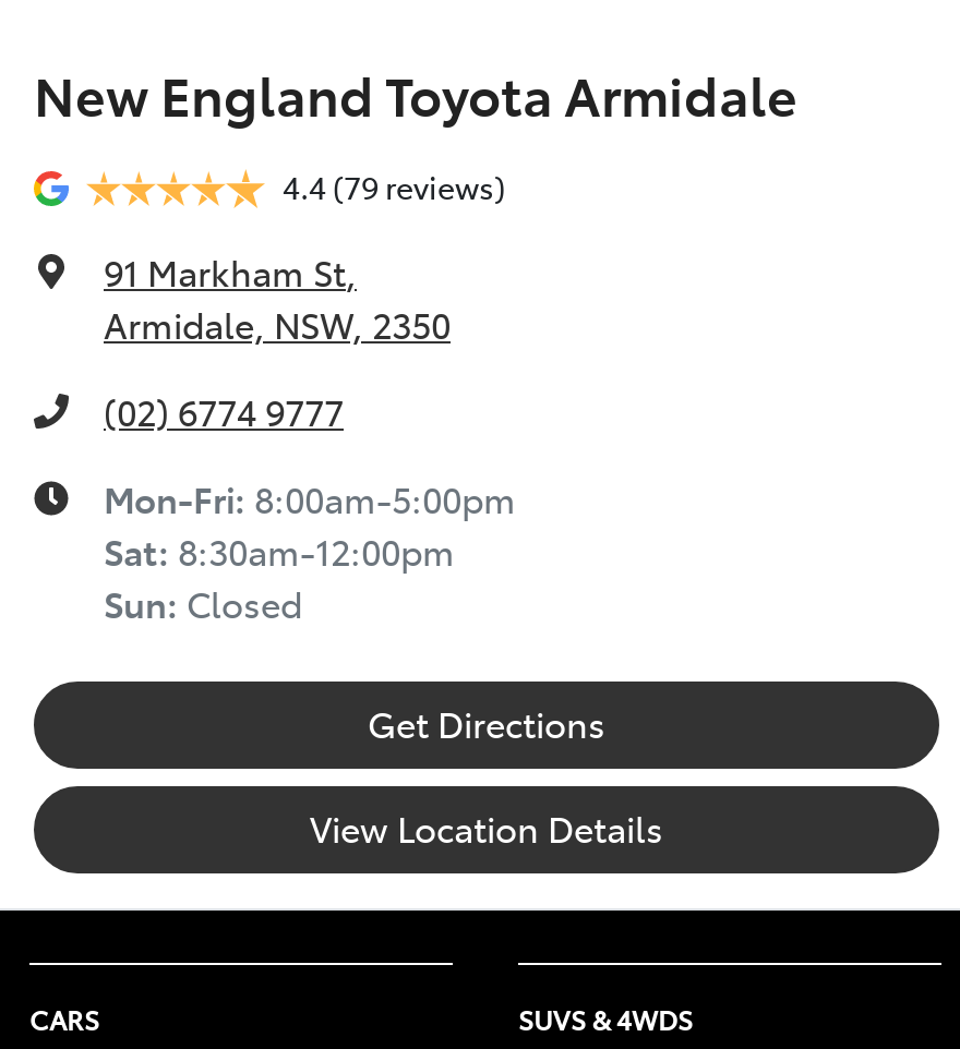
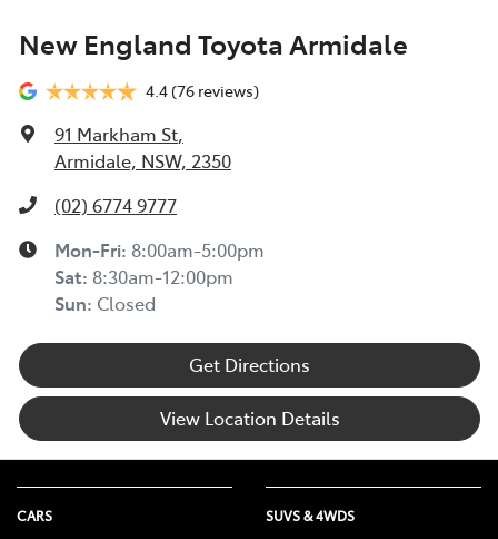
- 4.4 (79 reviews)
+ 4.4 (76 reviews)
